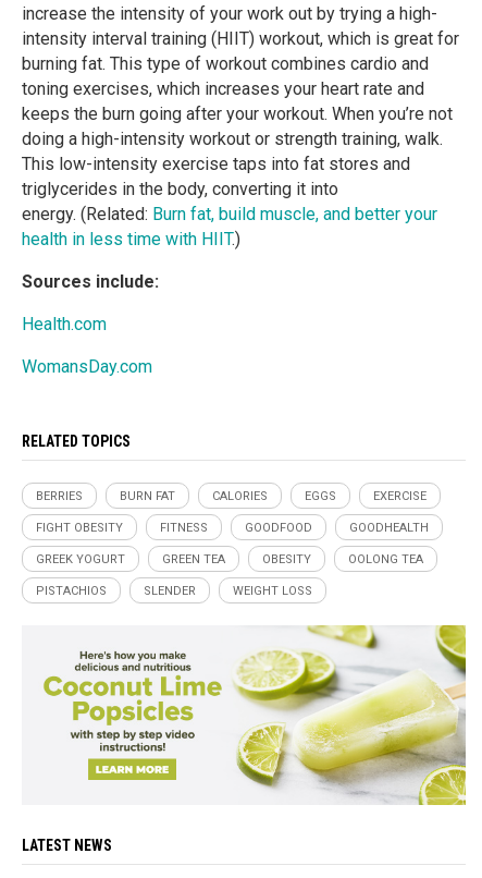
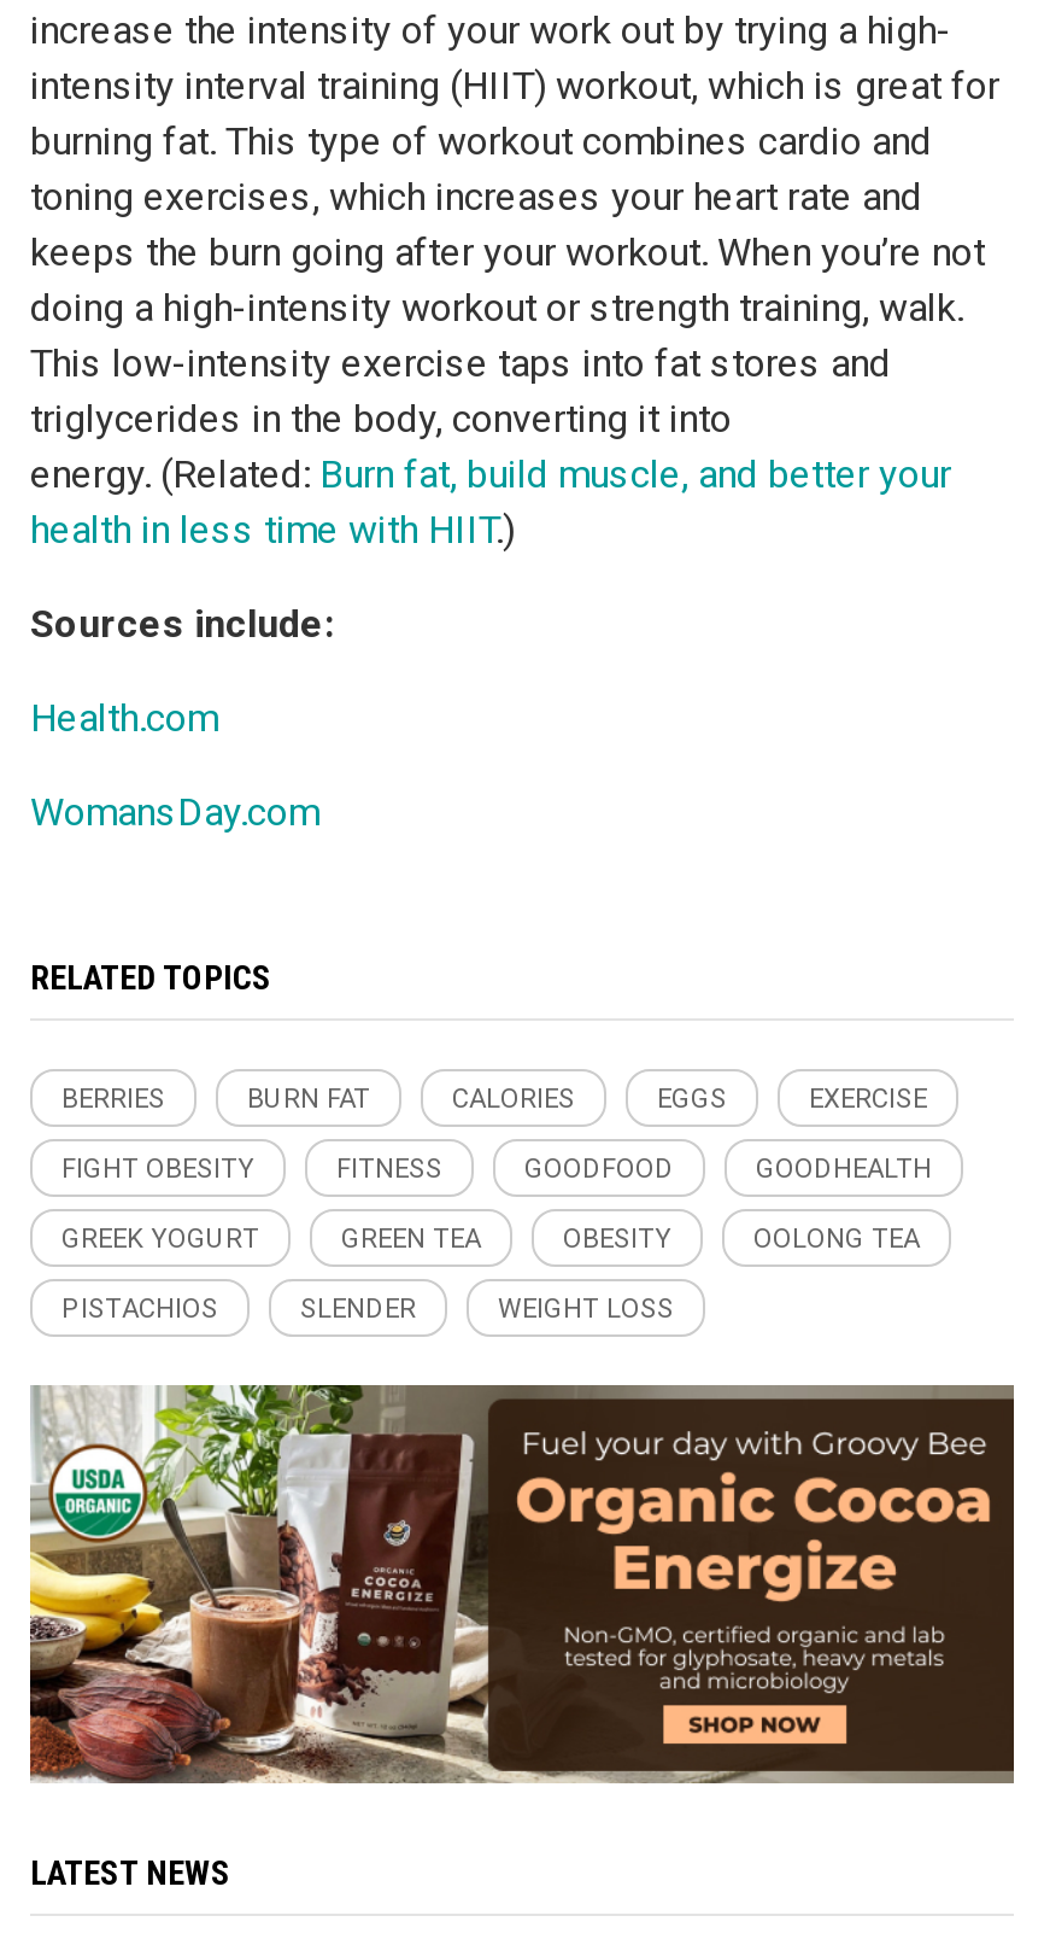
- [image]
+ [image]
